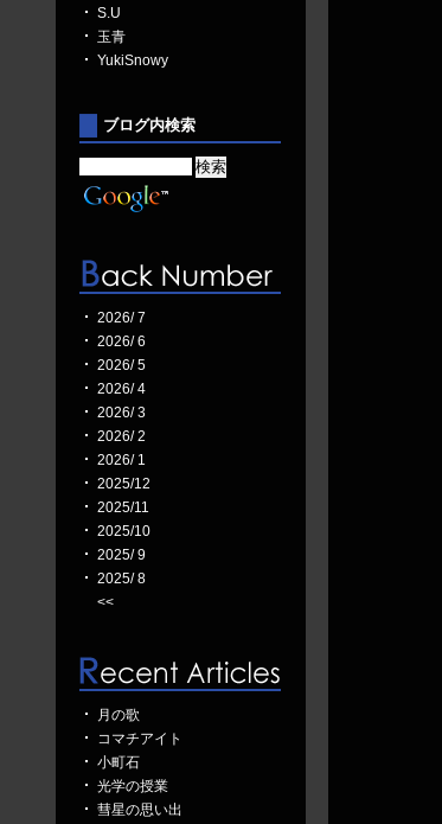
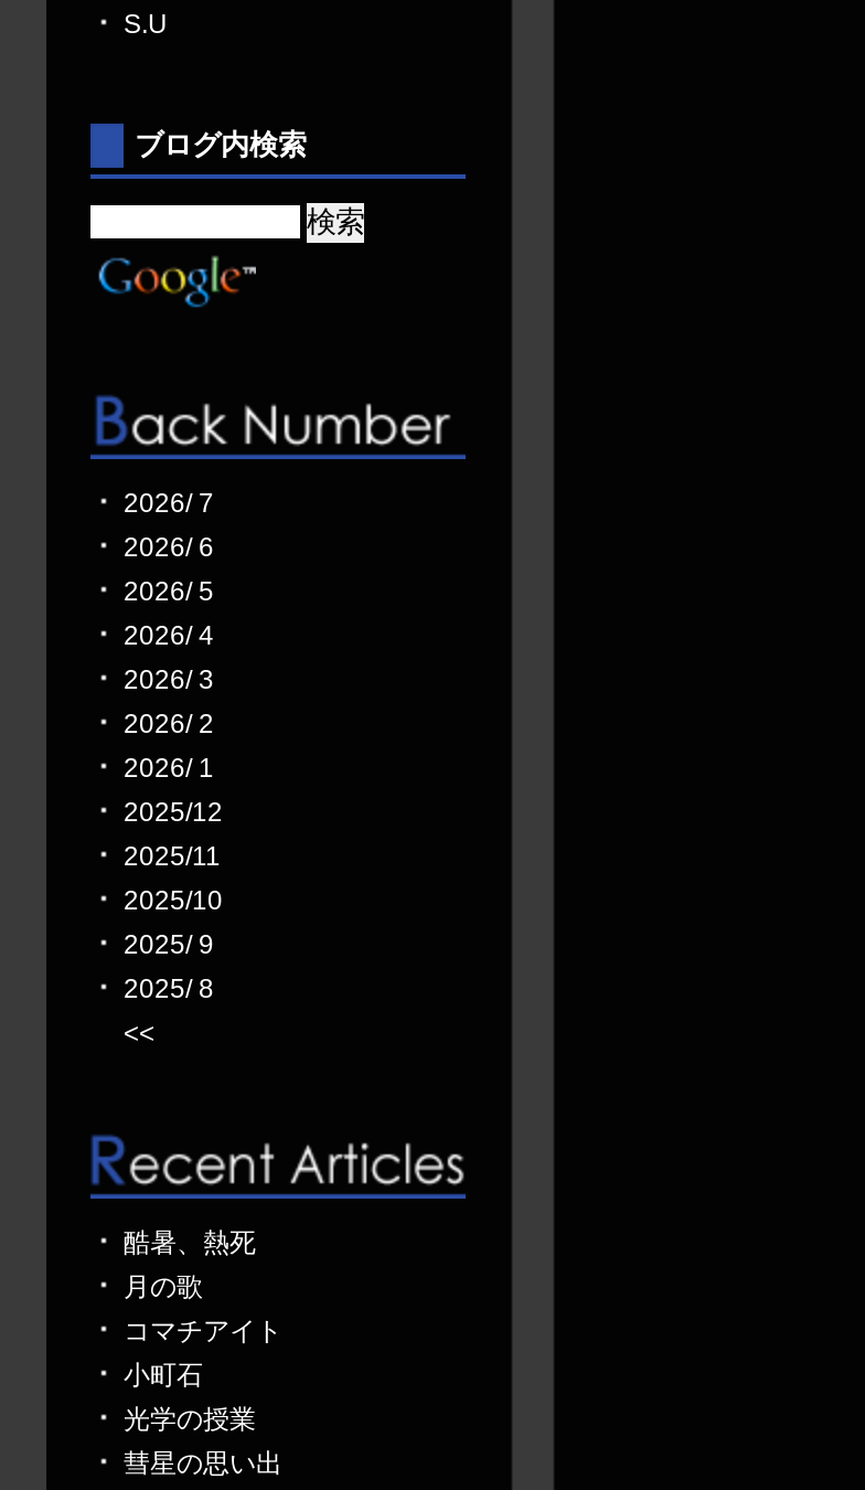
- 玉青
- YukiSnowy

moved up: ブログ内検索 | 2026/ 7 | 2026/ 6 | ... | 2025/ 9 | 2025/ 8

+ 酷暑、熱死
